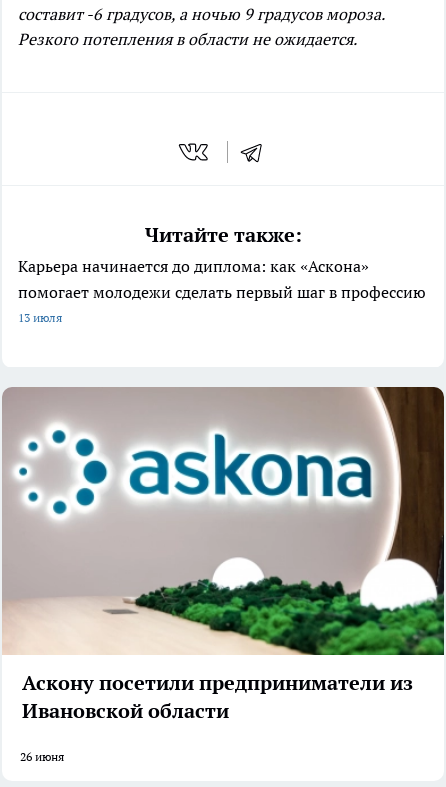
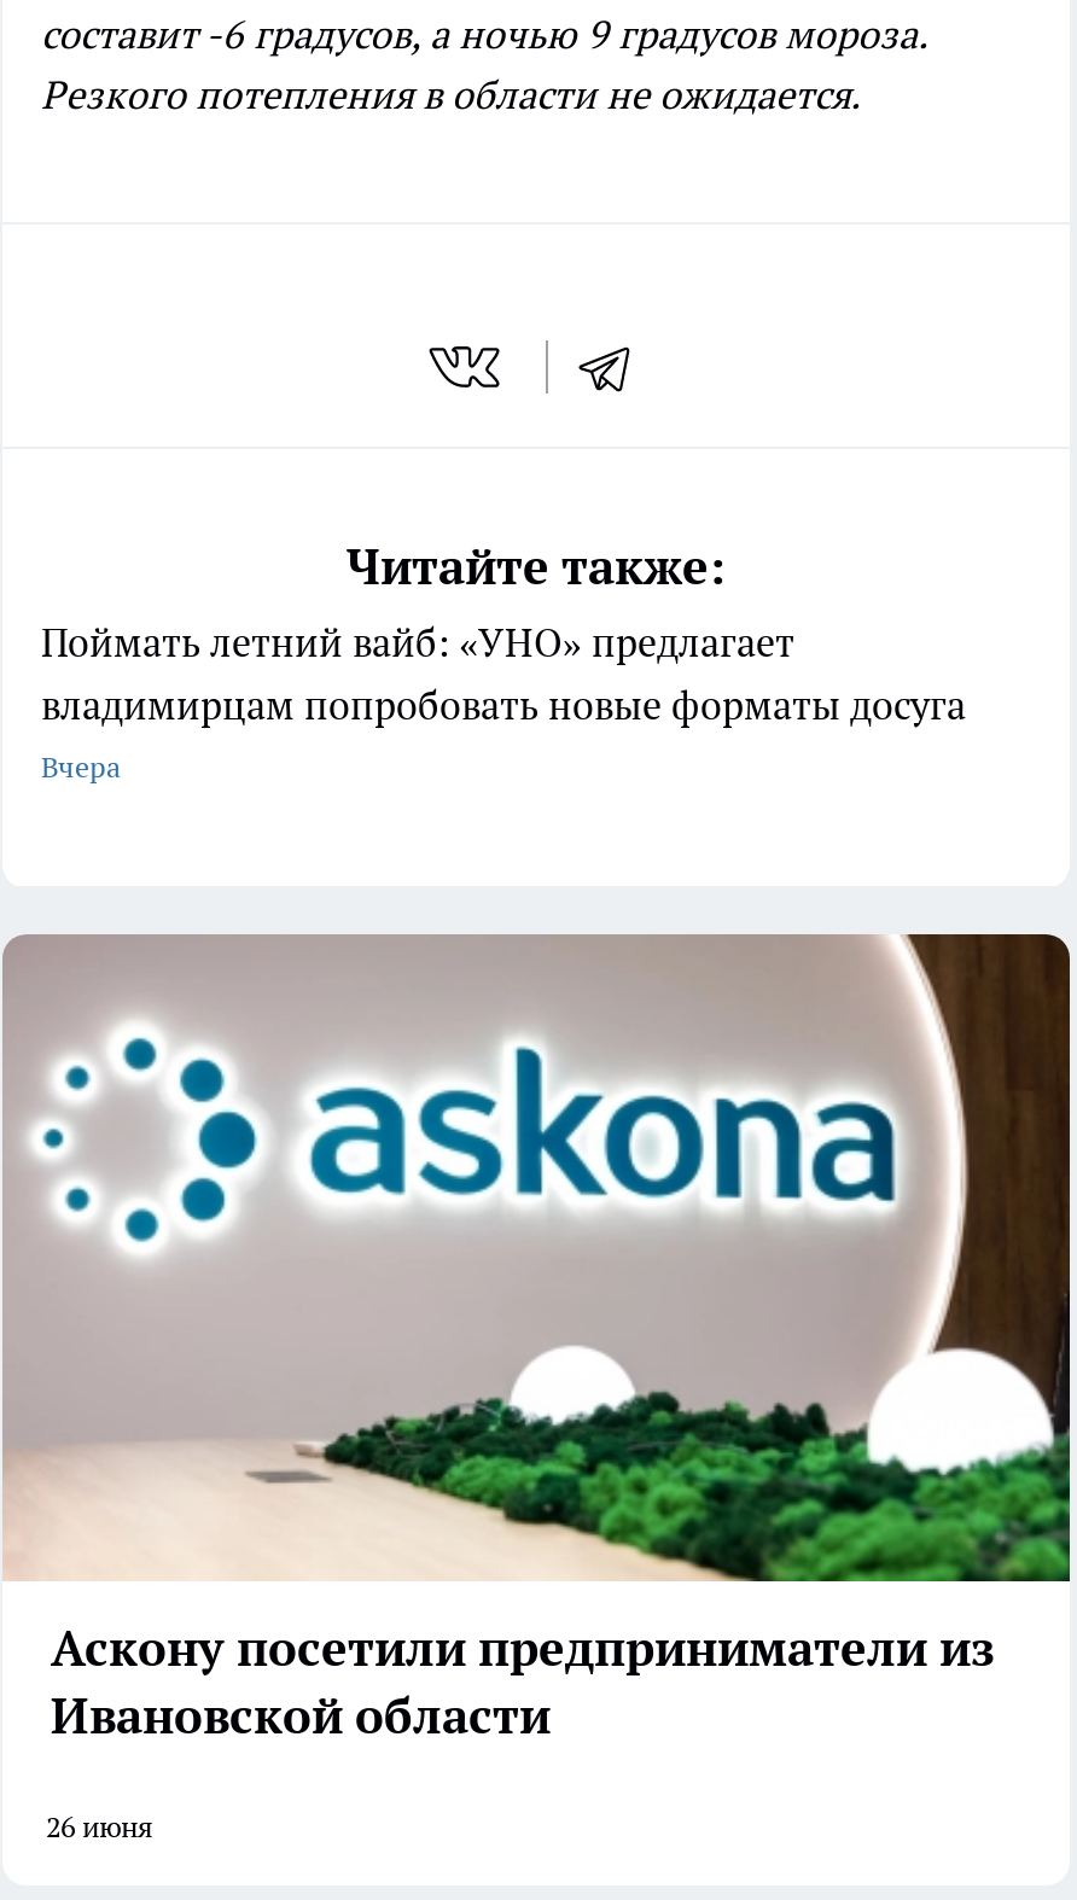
- Карьера начинается до диплома: как «Аскона»
- помогает молодежи сделать первый шаг в профессию
- 13 июля
+ Поймать летний вайб: «УНО» предлагает
+ владимирцам попробовать новые форматы досуга
+ Вчера
